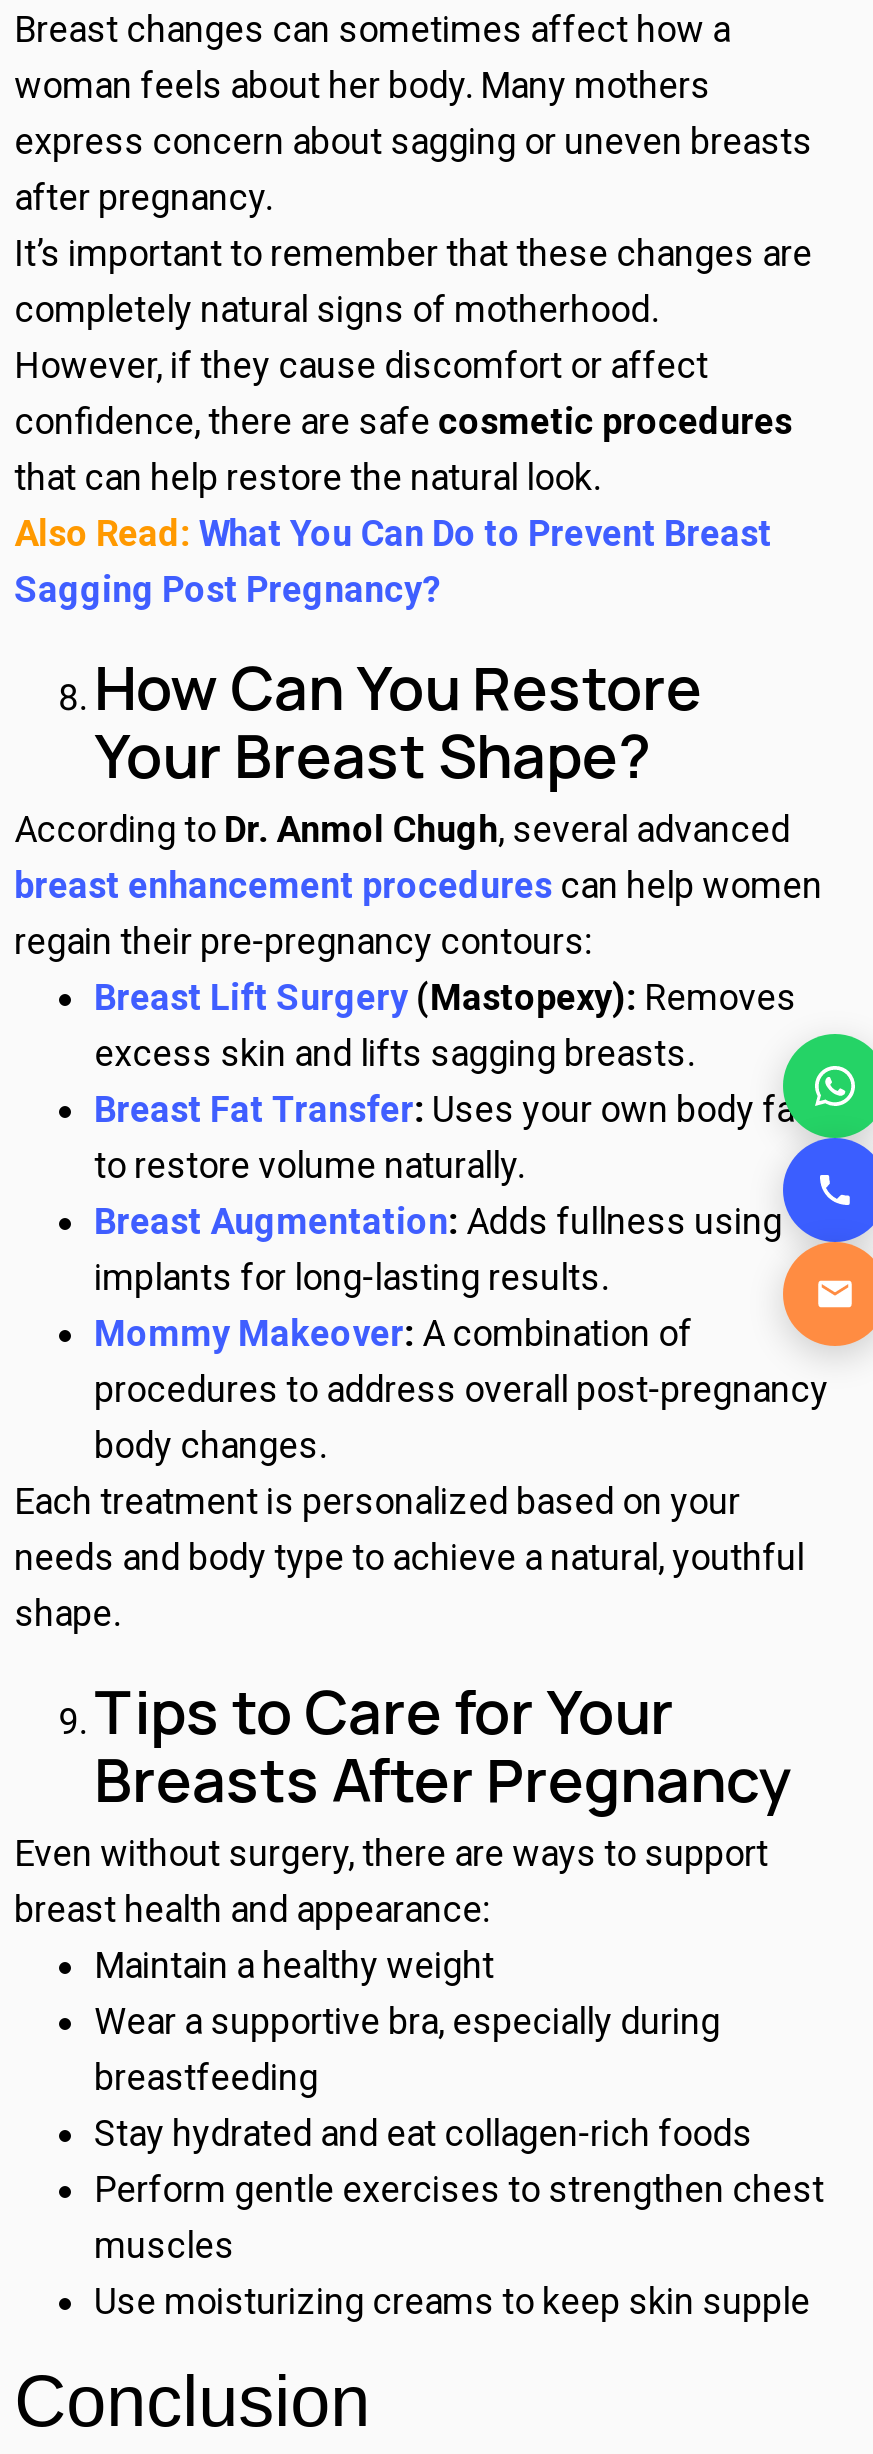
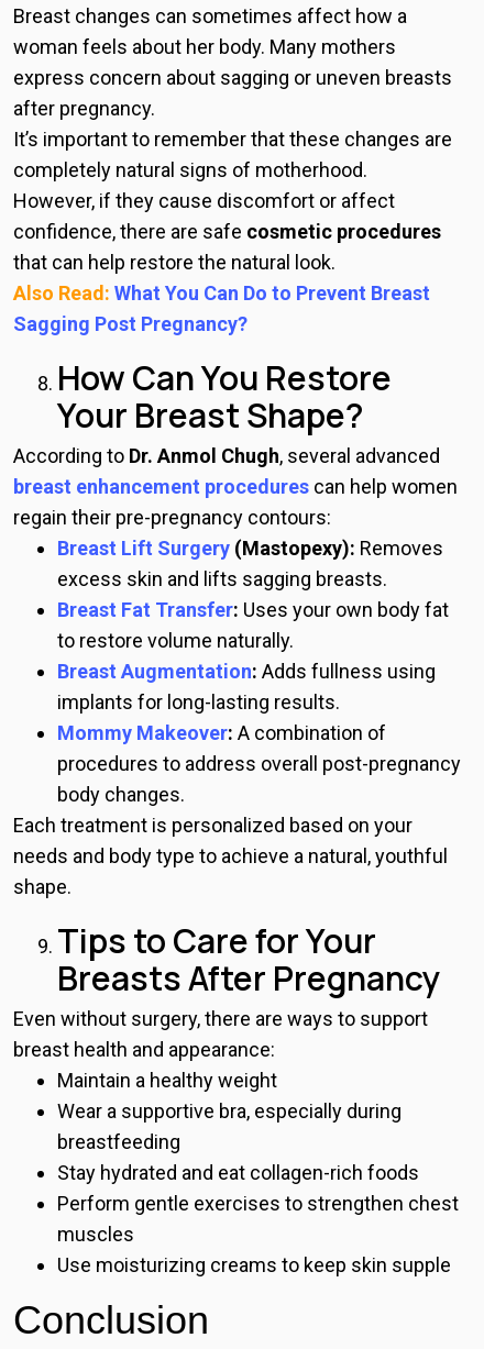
- [image]
